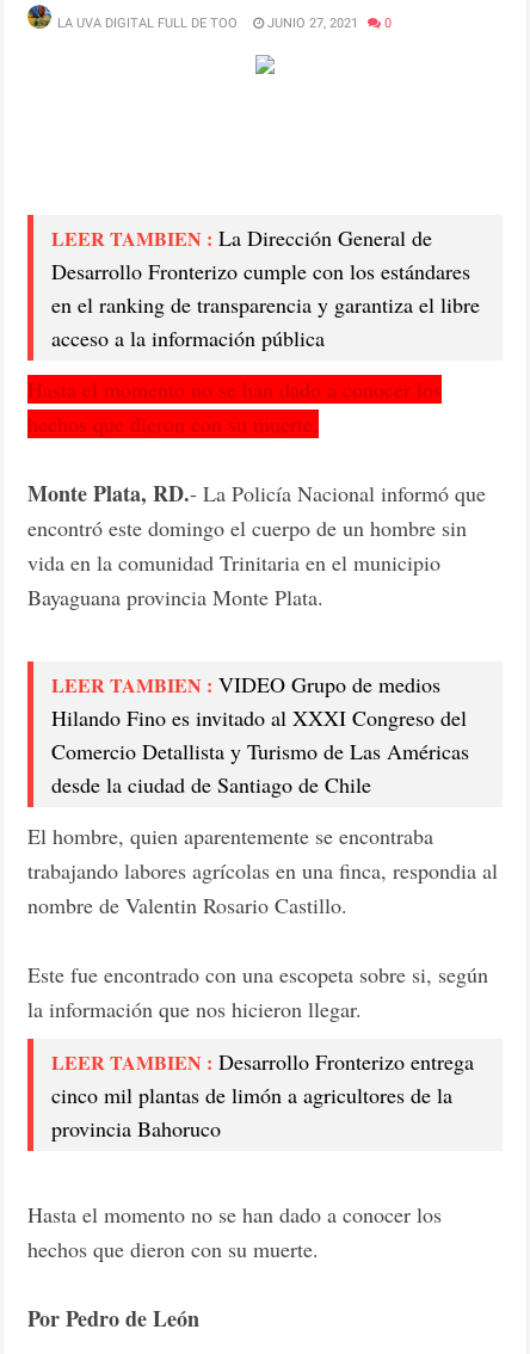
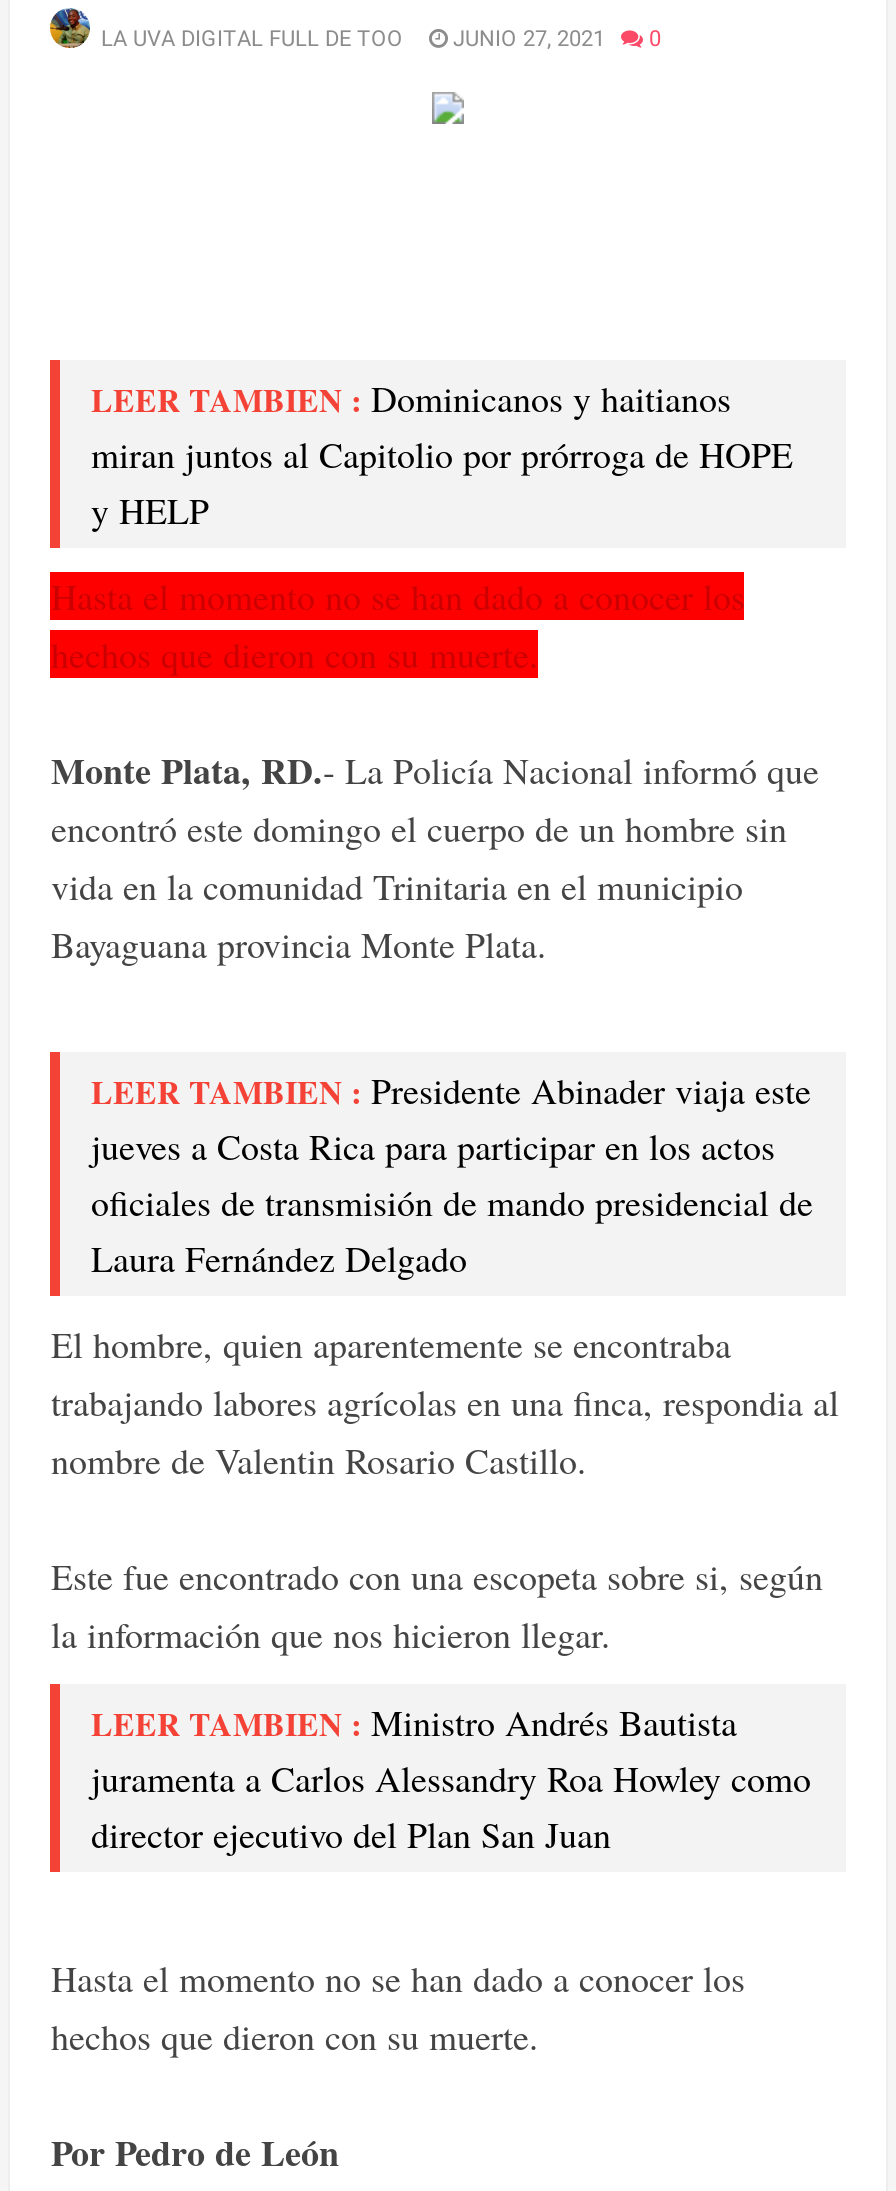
- LEER TAMBIEN : La Dirección General de
- Desarrollo Fronterizo cumple con los estándares
- en el ranking de transparencia y garantiza el libre
- acceso a la información pública
+ LEER TAMBIEN : Dominicanos y haitianos
+ miran juntos al Capitolio por prórroga de HOPE
+ y HELP

- LEER TAMBIEN : VIDEO Grupo de medios
- Hilando Fino es invitado al XXXI Congreso del
- Comercio Detallista y Turismo de Las Américas
- desde la ciudad de Santiago de Chile
+ LEER TAMBIEN : Presidente Abinader viaja este
+ jueves a Costa Rica para participar en los actos
+ oficiales de transmisión de mando presidencial de
+ Laura Fernández Delgado

- LEER TAMBIEN : Desarrollo Fronterizo entrega
- cinco mil plantas de limón a agricultores de la
- provincia Bahoruco
+ LEER TAMBIEN : Ministro Andrés Bautista
+ juramenta a Carlos Alessandry Roa Howley como
+ director ejecutivo del Plan San Juan
